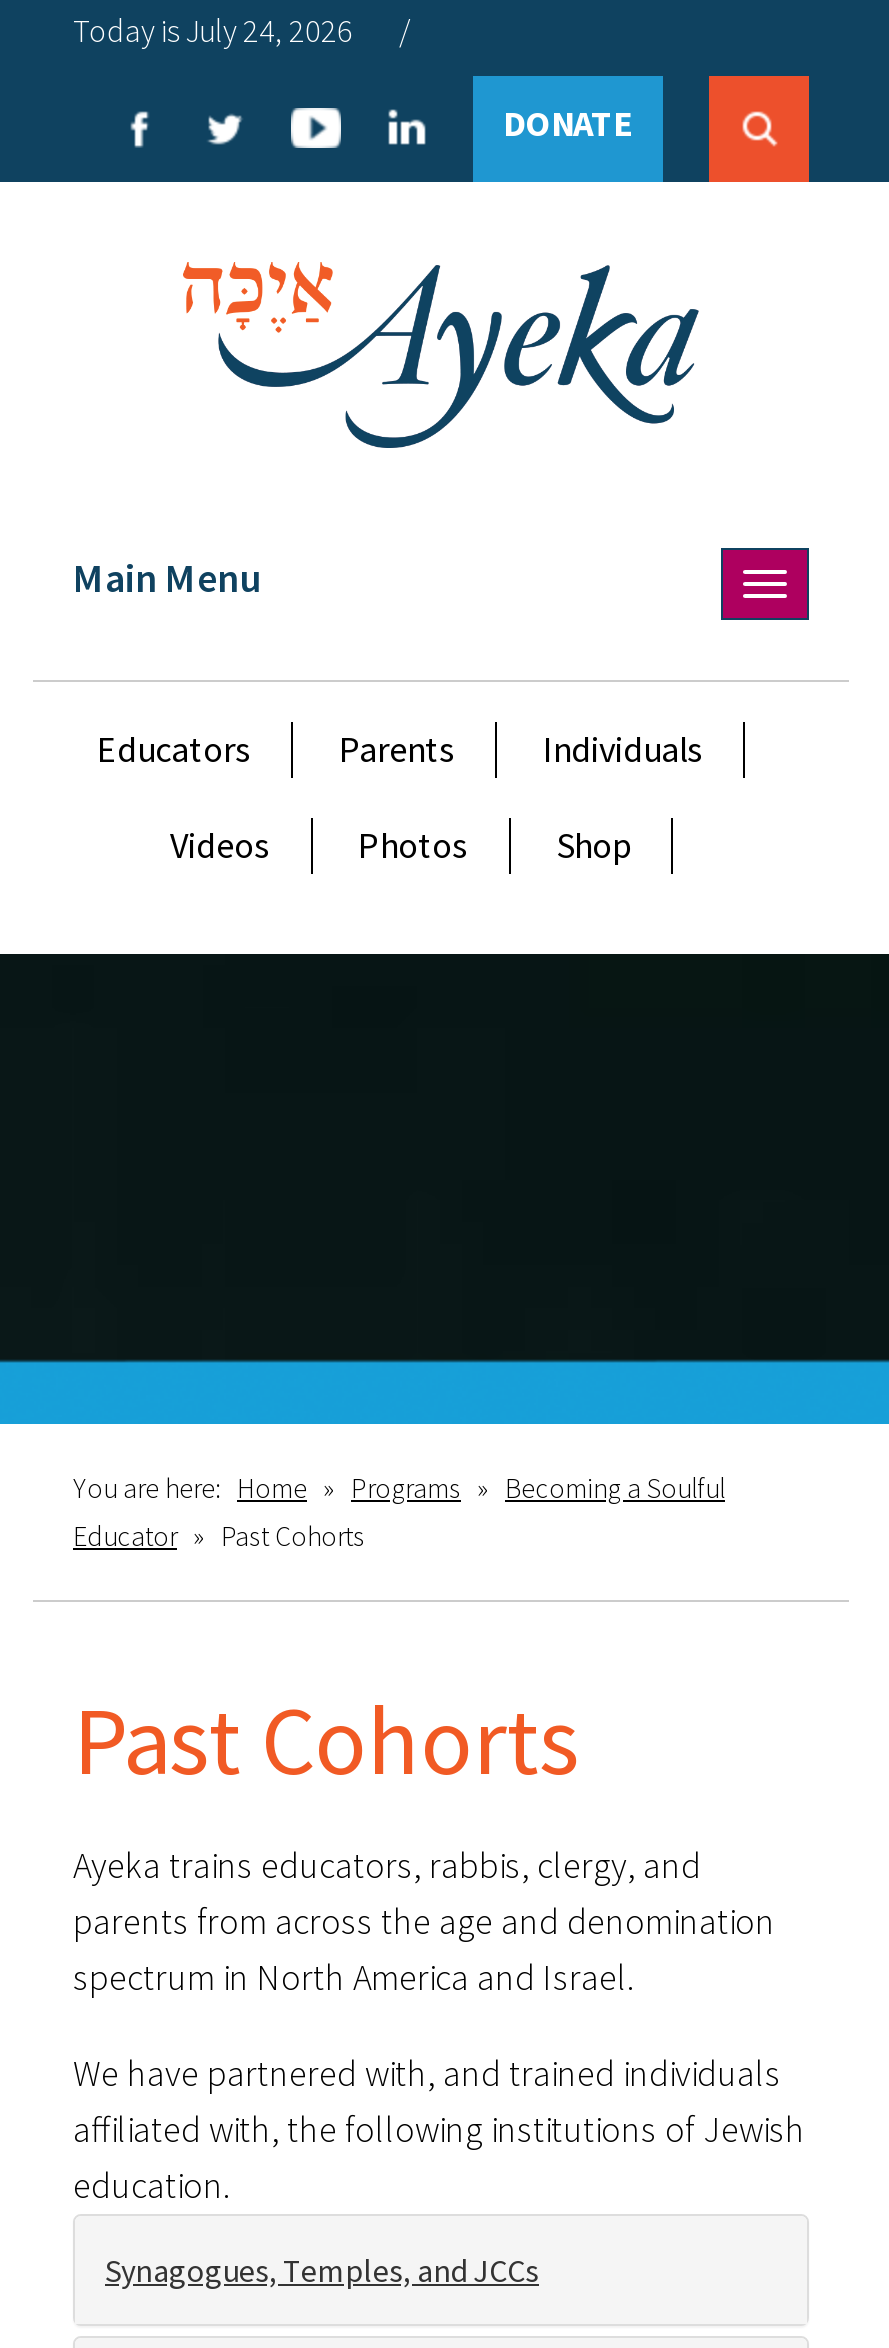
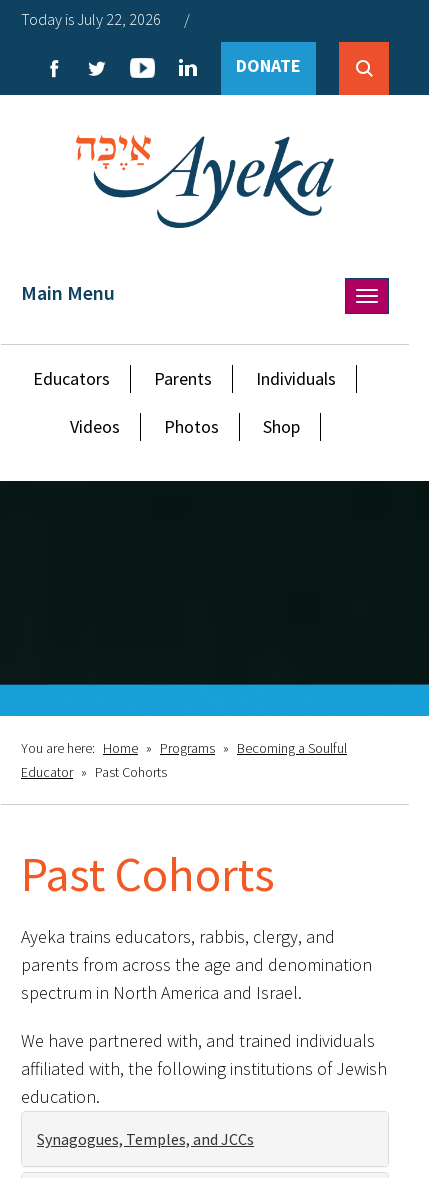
- Today is July 24, 2026
+ Today is July 22, 2026
